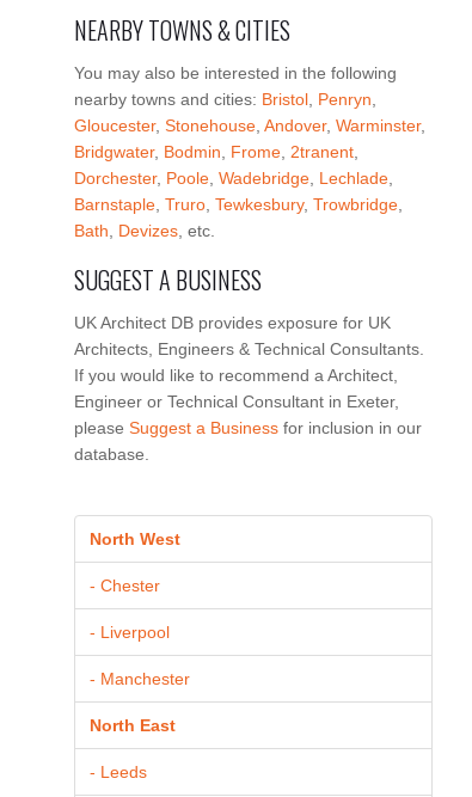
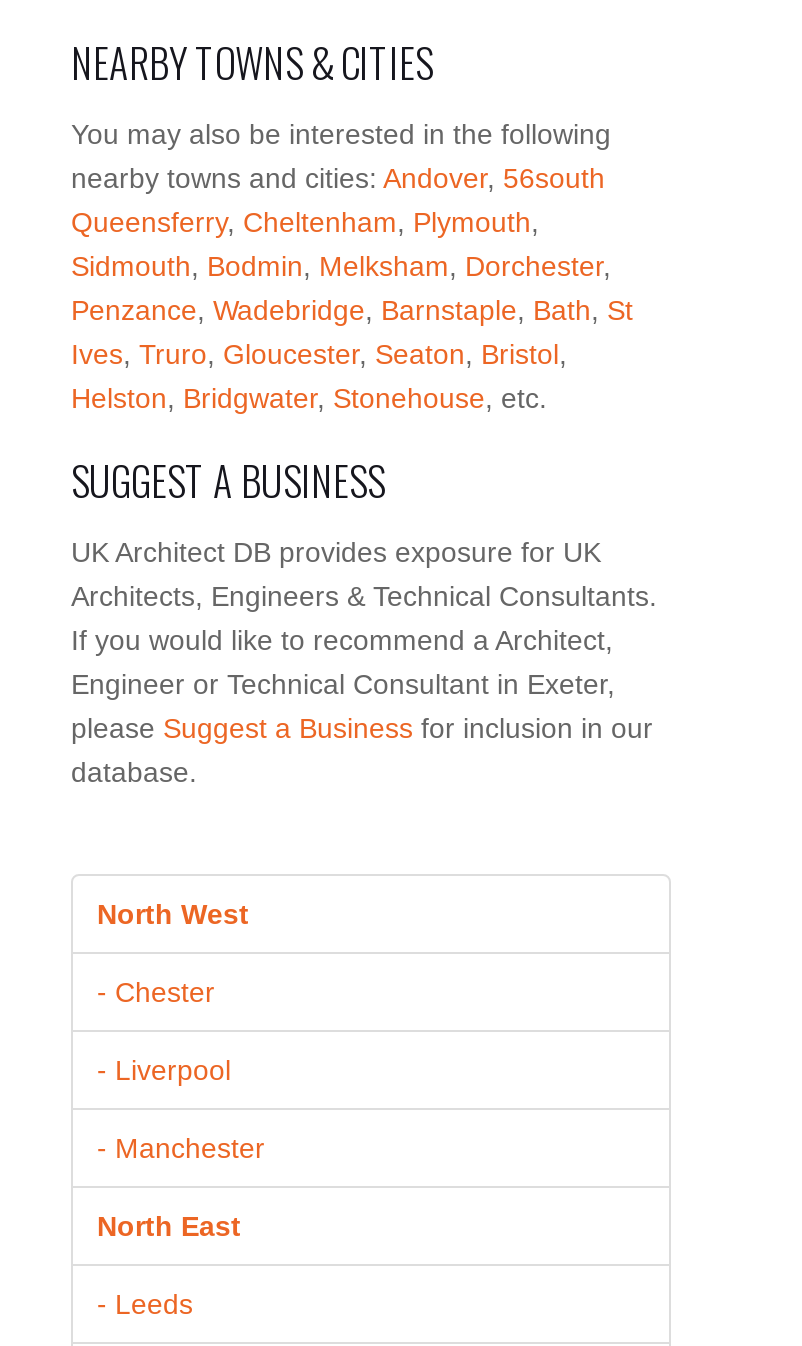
- nearby towns and cities: Bristol, Penryn,
- Gloucester, Stonehouse, Andover, Warminster,
- Bridgwater, Bodmin, Frome, 2tranent,
- Dorchester, Poole, Wadebridge, Lechlade,
- Barnstaple, Truro, Tewkesbury, Trowbridge,
- Bath, Devizes, etc.
+ nearby towns and cities: Andover, 56south
+ Queensferry, Cheltenham, Plymouth,
+ Sidmouth, Bodmin, Melksham, Dorchester,
+ Penzance, Wadebridge, Barnstaple, Bath, St
+ Ives, Truro, Gloucester, Seaton, Bristol,
+ Helston, Bridgwater, Stonehouse, etc.
